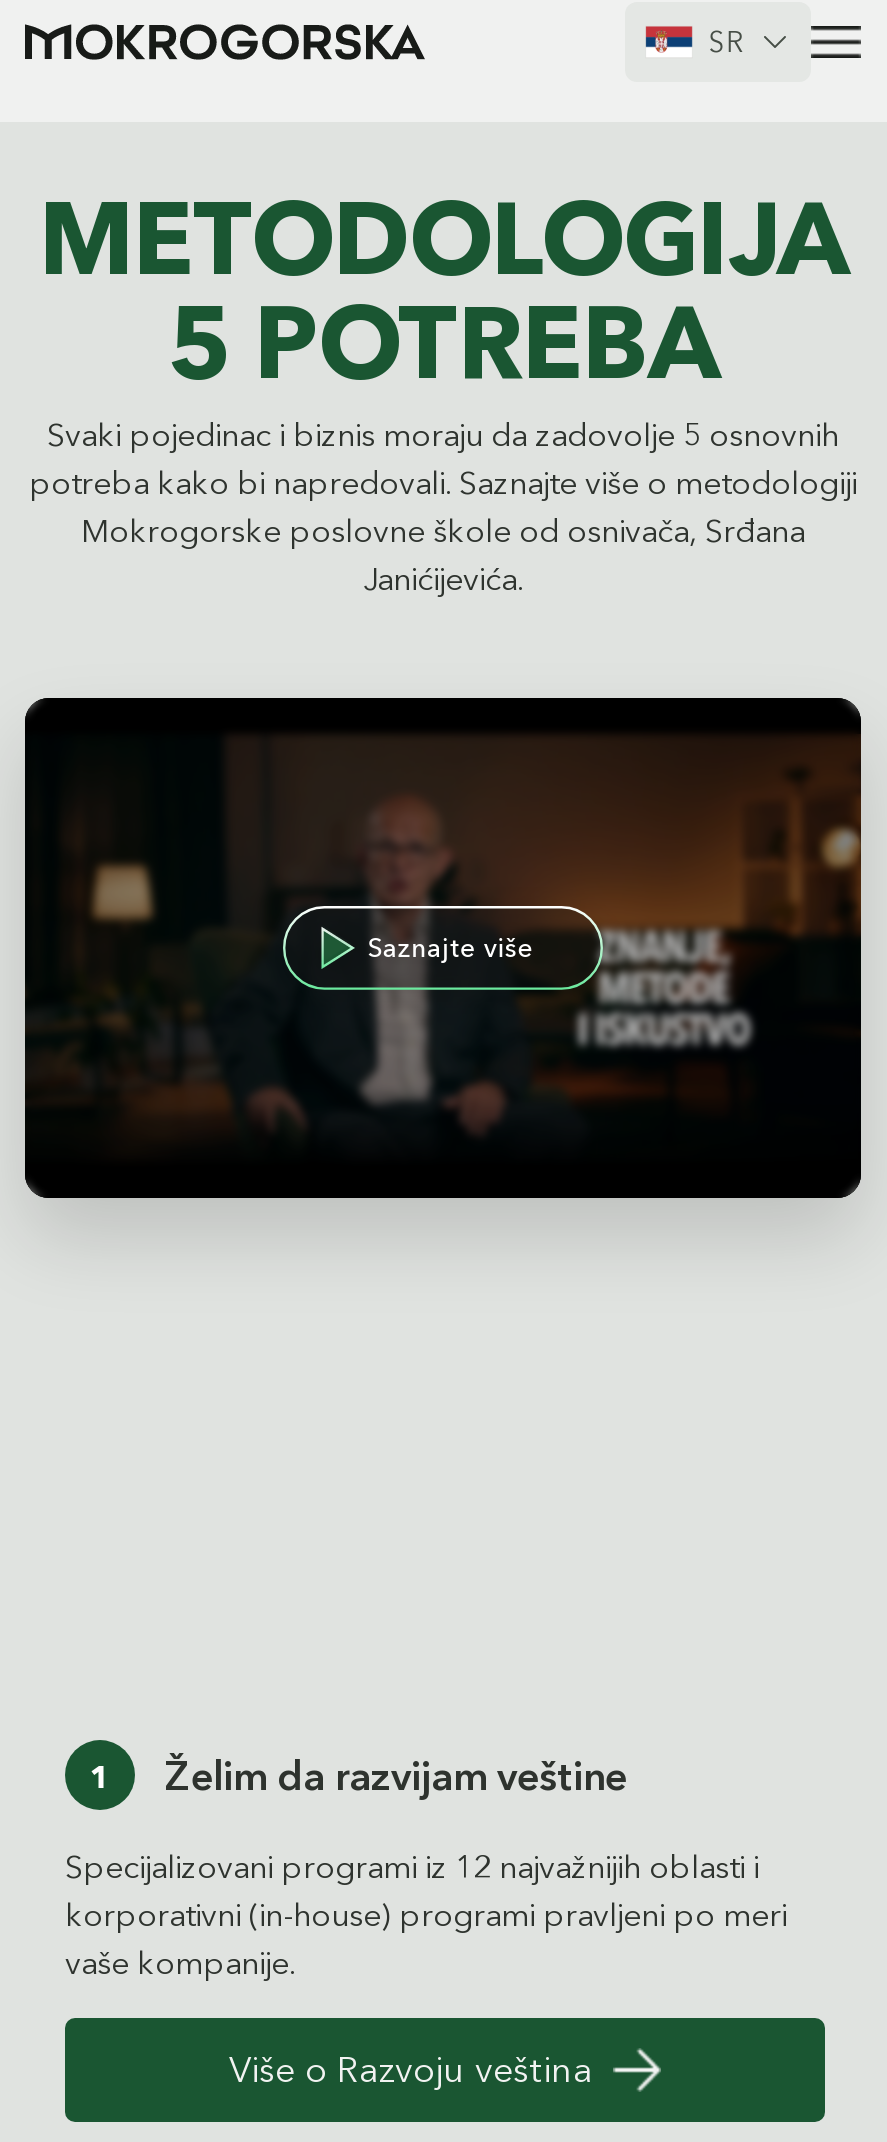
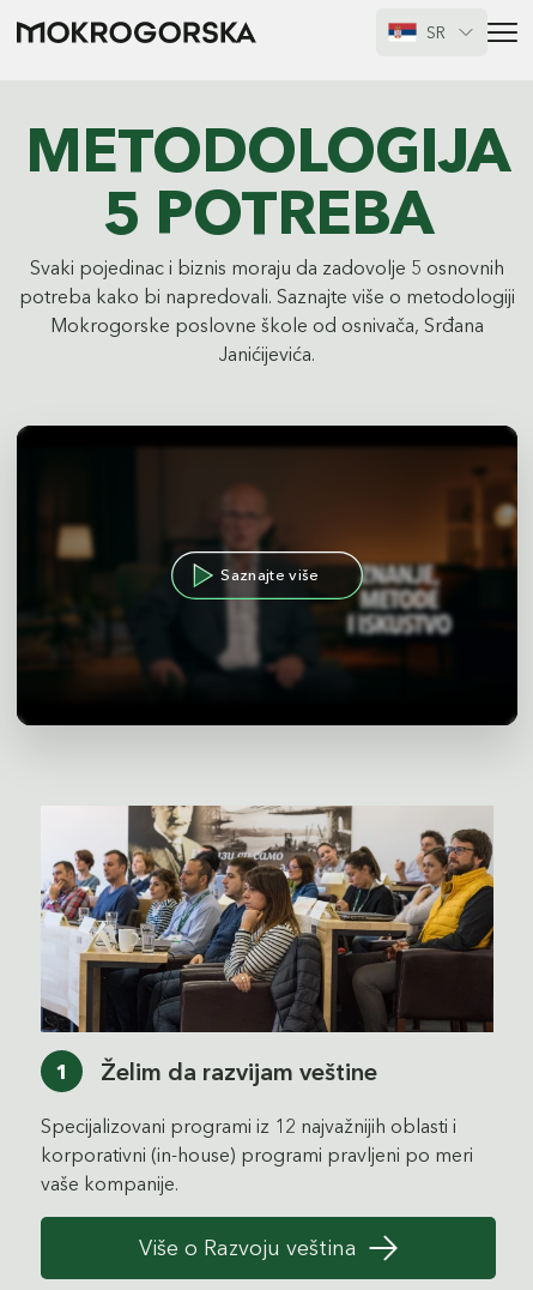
+ [image]
